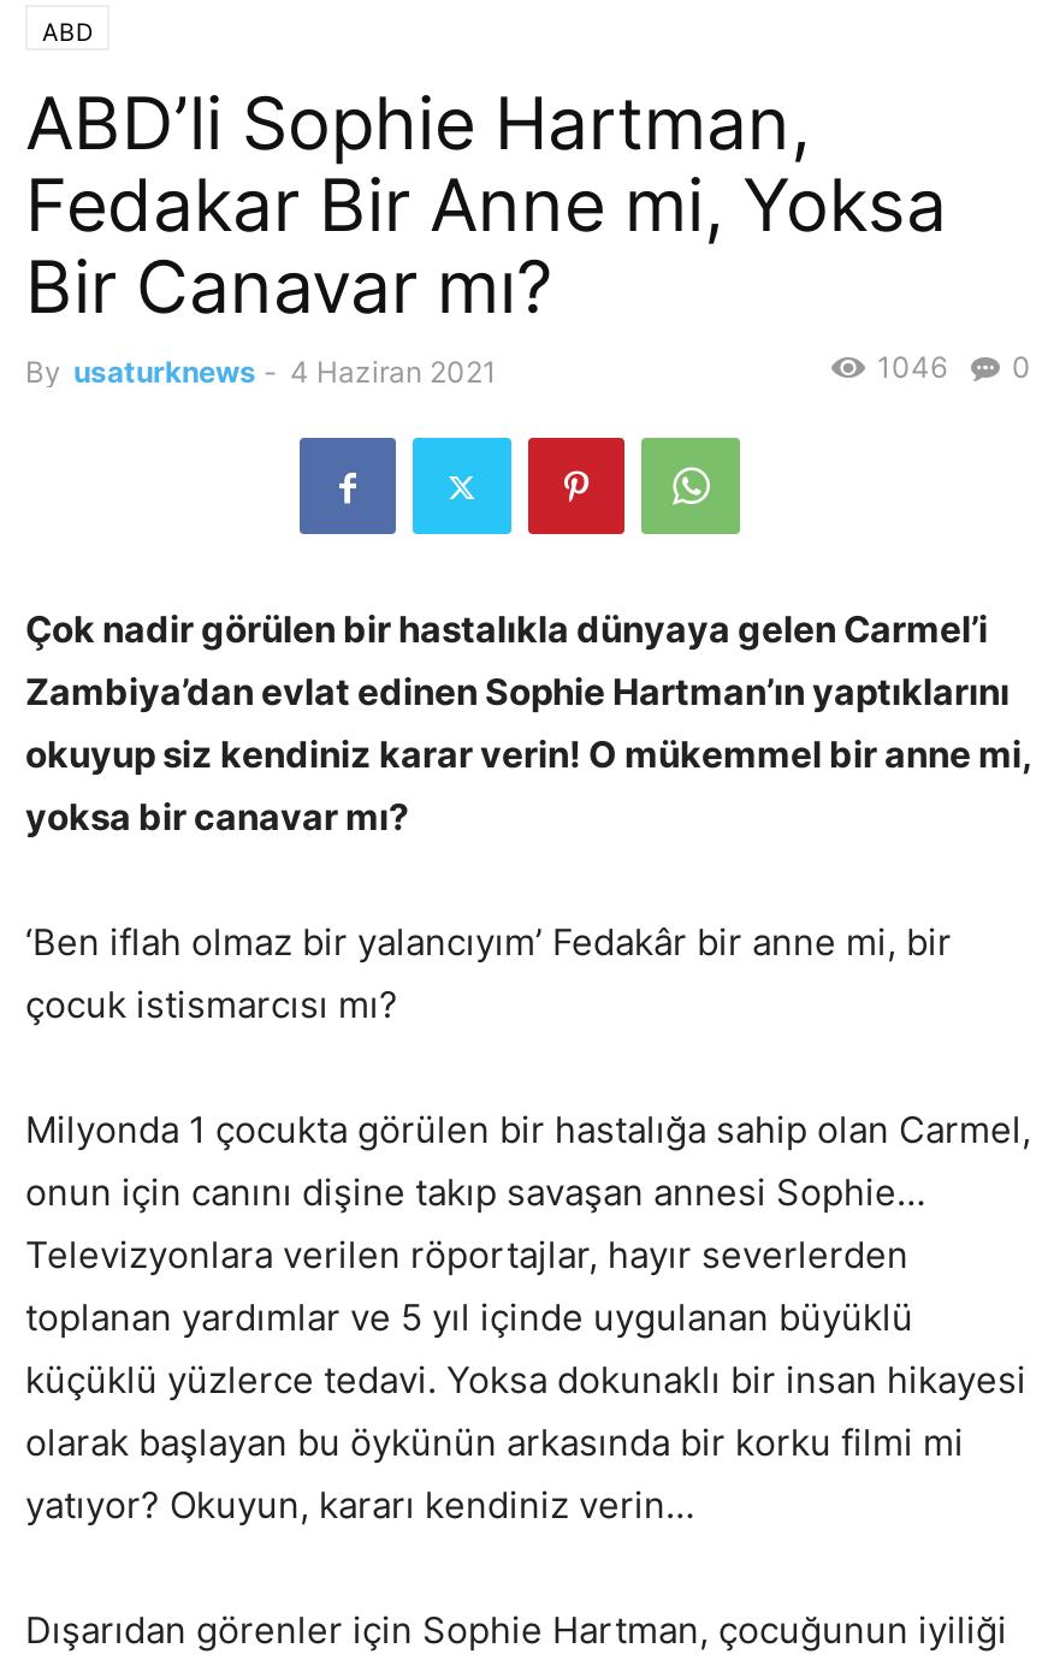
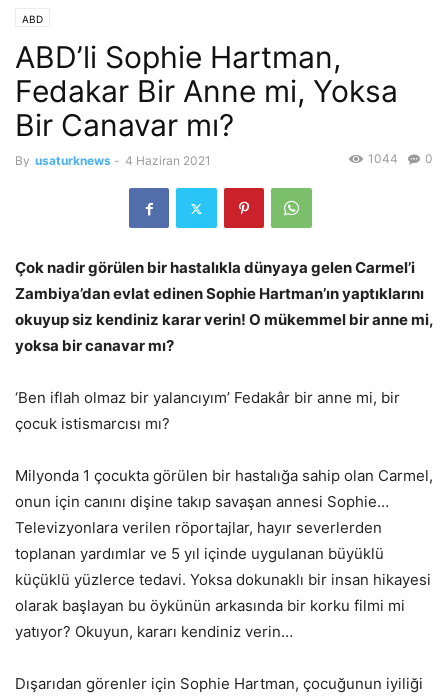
- 1046 0
+ 1044 0
